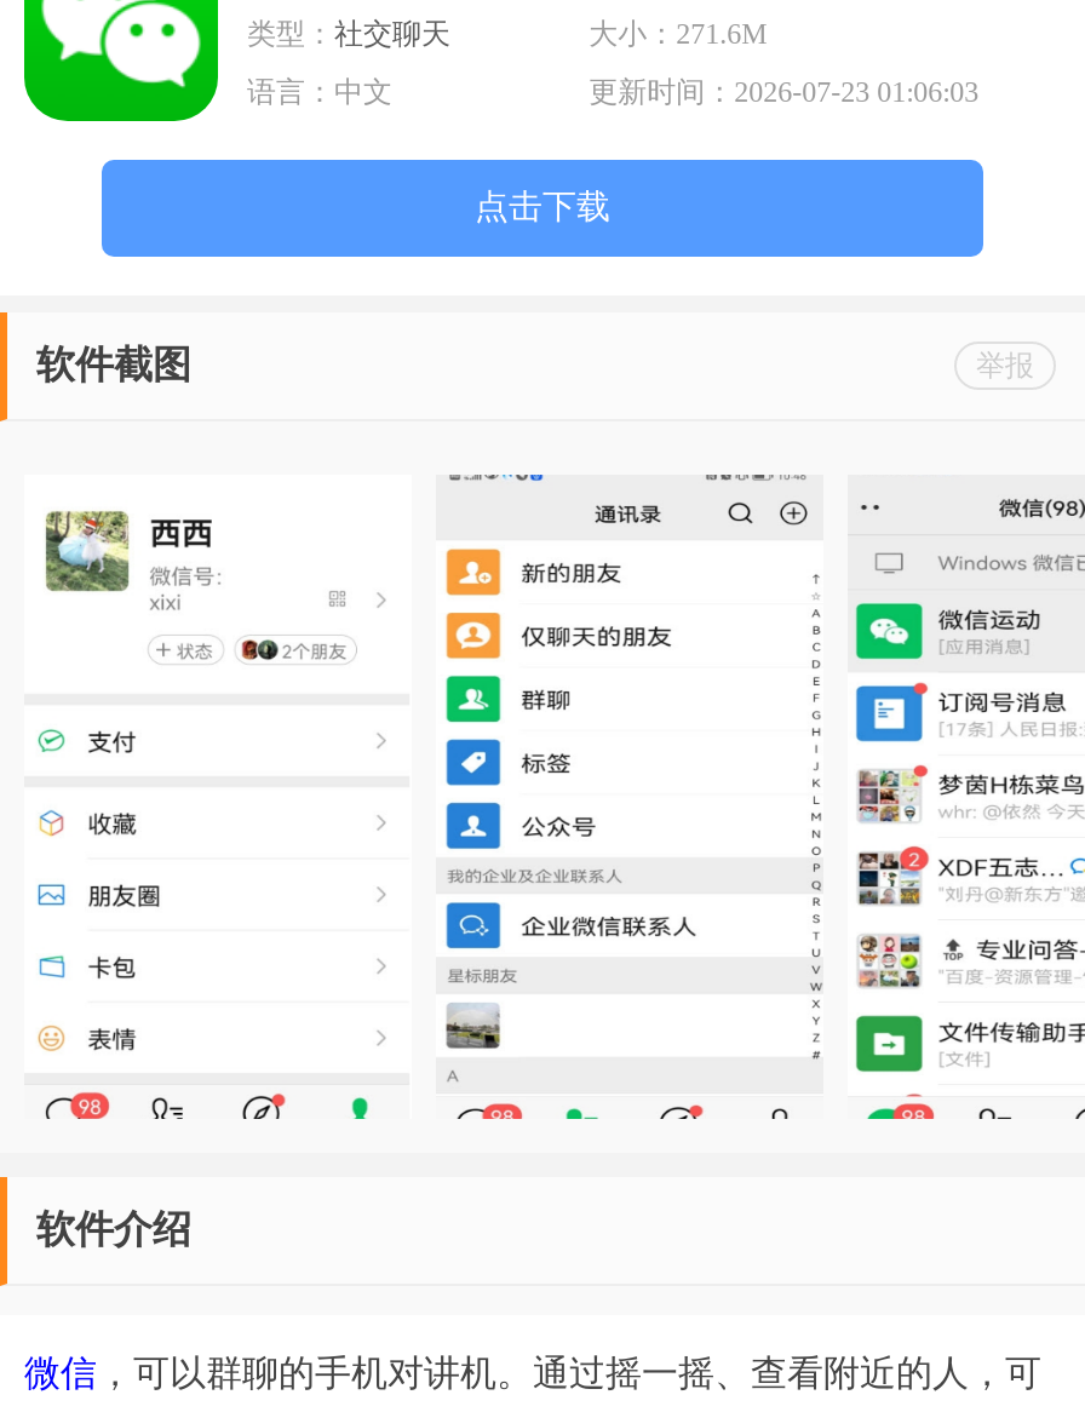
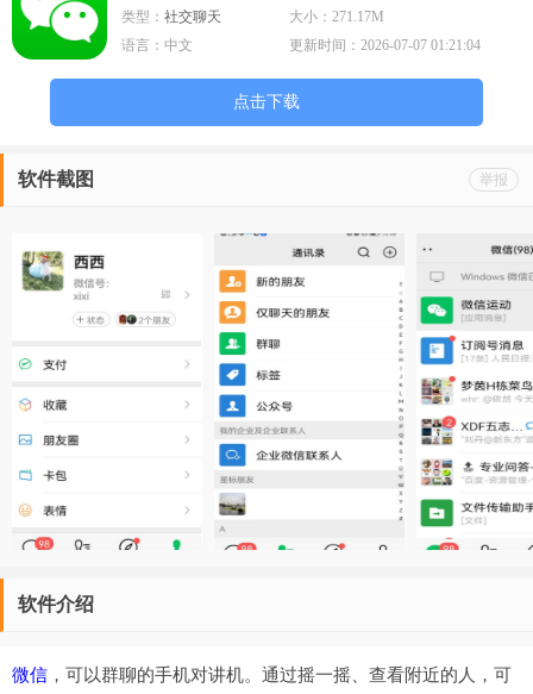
- 大小：271.6M
+ 大小：271.17M

- 更新时间：2026-07-23 01:06:03
+ 更新时间：2026-07-07 01:21:04
